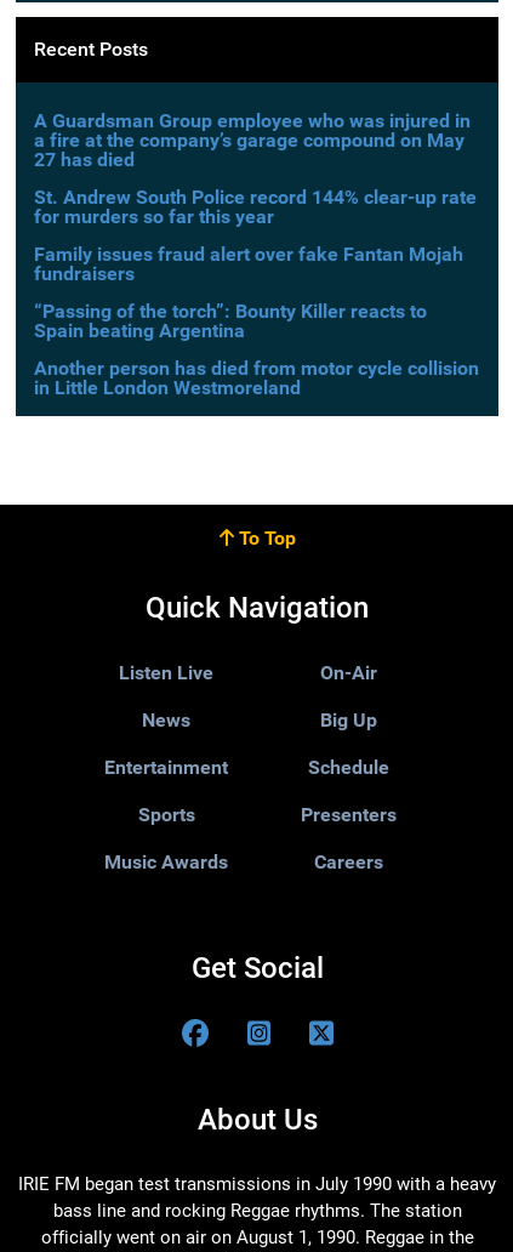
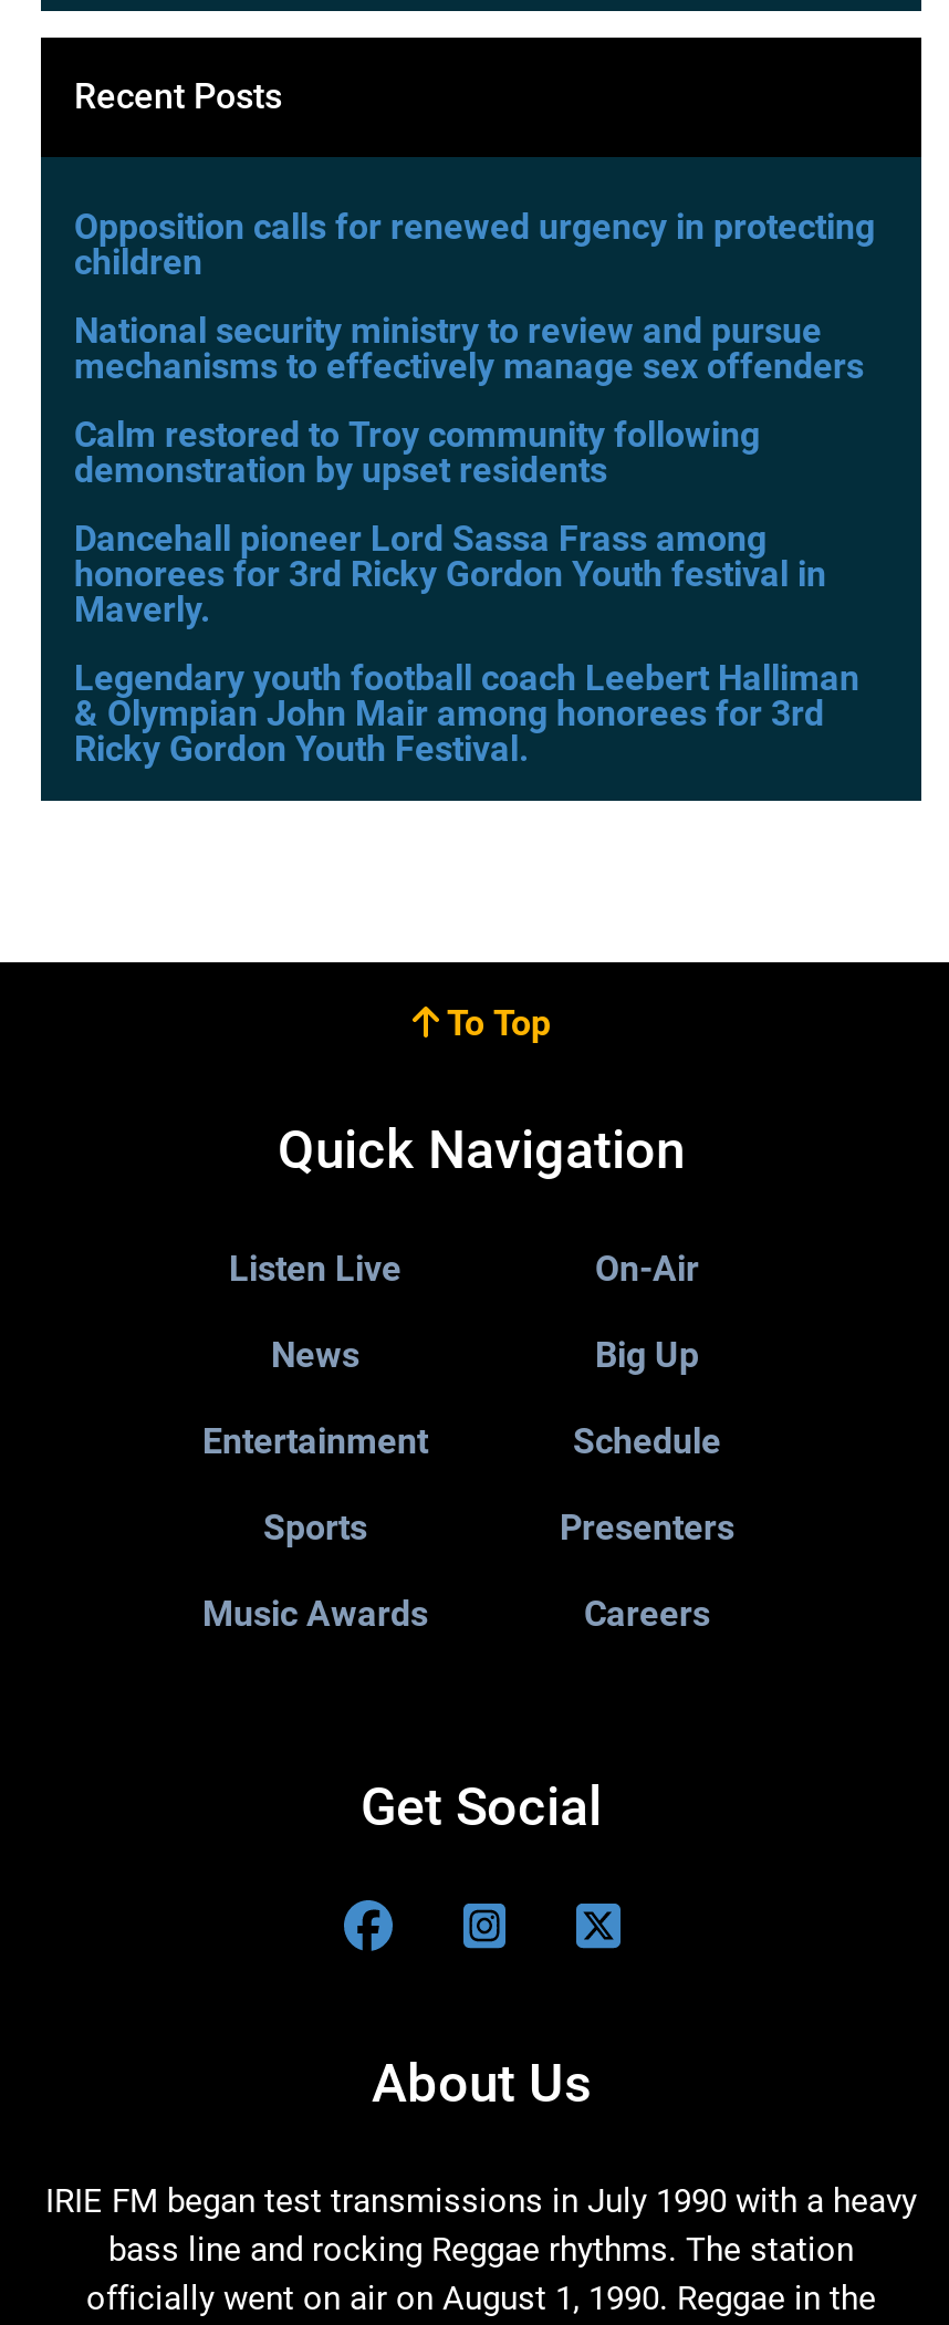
- A Guardsman Group employee who was injured in
- a fire at the company’s garage compound on May
- 27 has died
+ Opposition calls for renewed urgency in protecting
+ children

- St. Andrew South Police record 144% clear-up rate
- for murders so far this year
+ National security ministry to review and pursue
+ mechanisms to effectively manage sex offenders

- Family issues fraud alert over fake Fantan Mojah
- fundraisers
+ Calm restored to Troy community following
+ demonstration by upset residents

- “Passing of the torch”: Bounty Killer reacts to
- Spain beating Argentina
+ Dancehall pioneer Lord Sassa Frass among
+ honorees for 3rd Ricky Gordon Youth festival in
+ Maverly.

- Another person has died from motor cycle collision
- in Little London Westmoreland
+ Legendary youth football coach Leebert Halliman
+ & Olympian John Mair among honorees for 3rd
+ Ricky Gordon Youth Festival.
